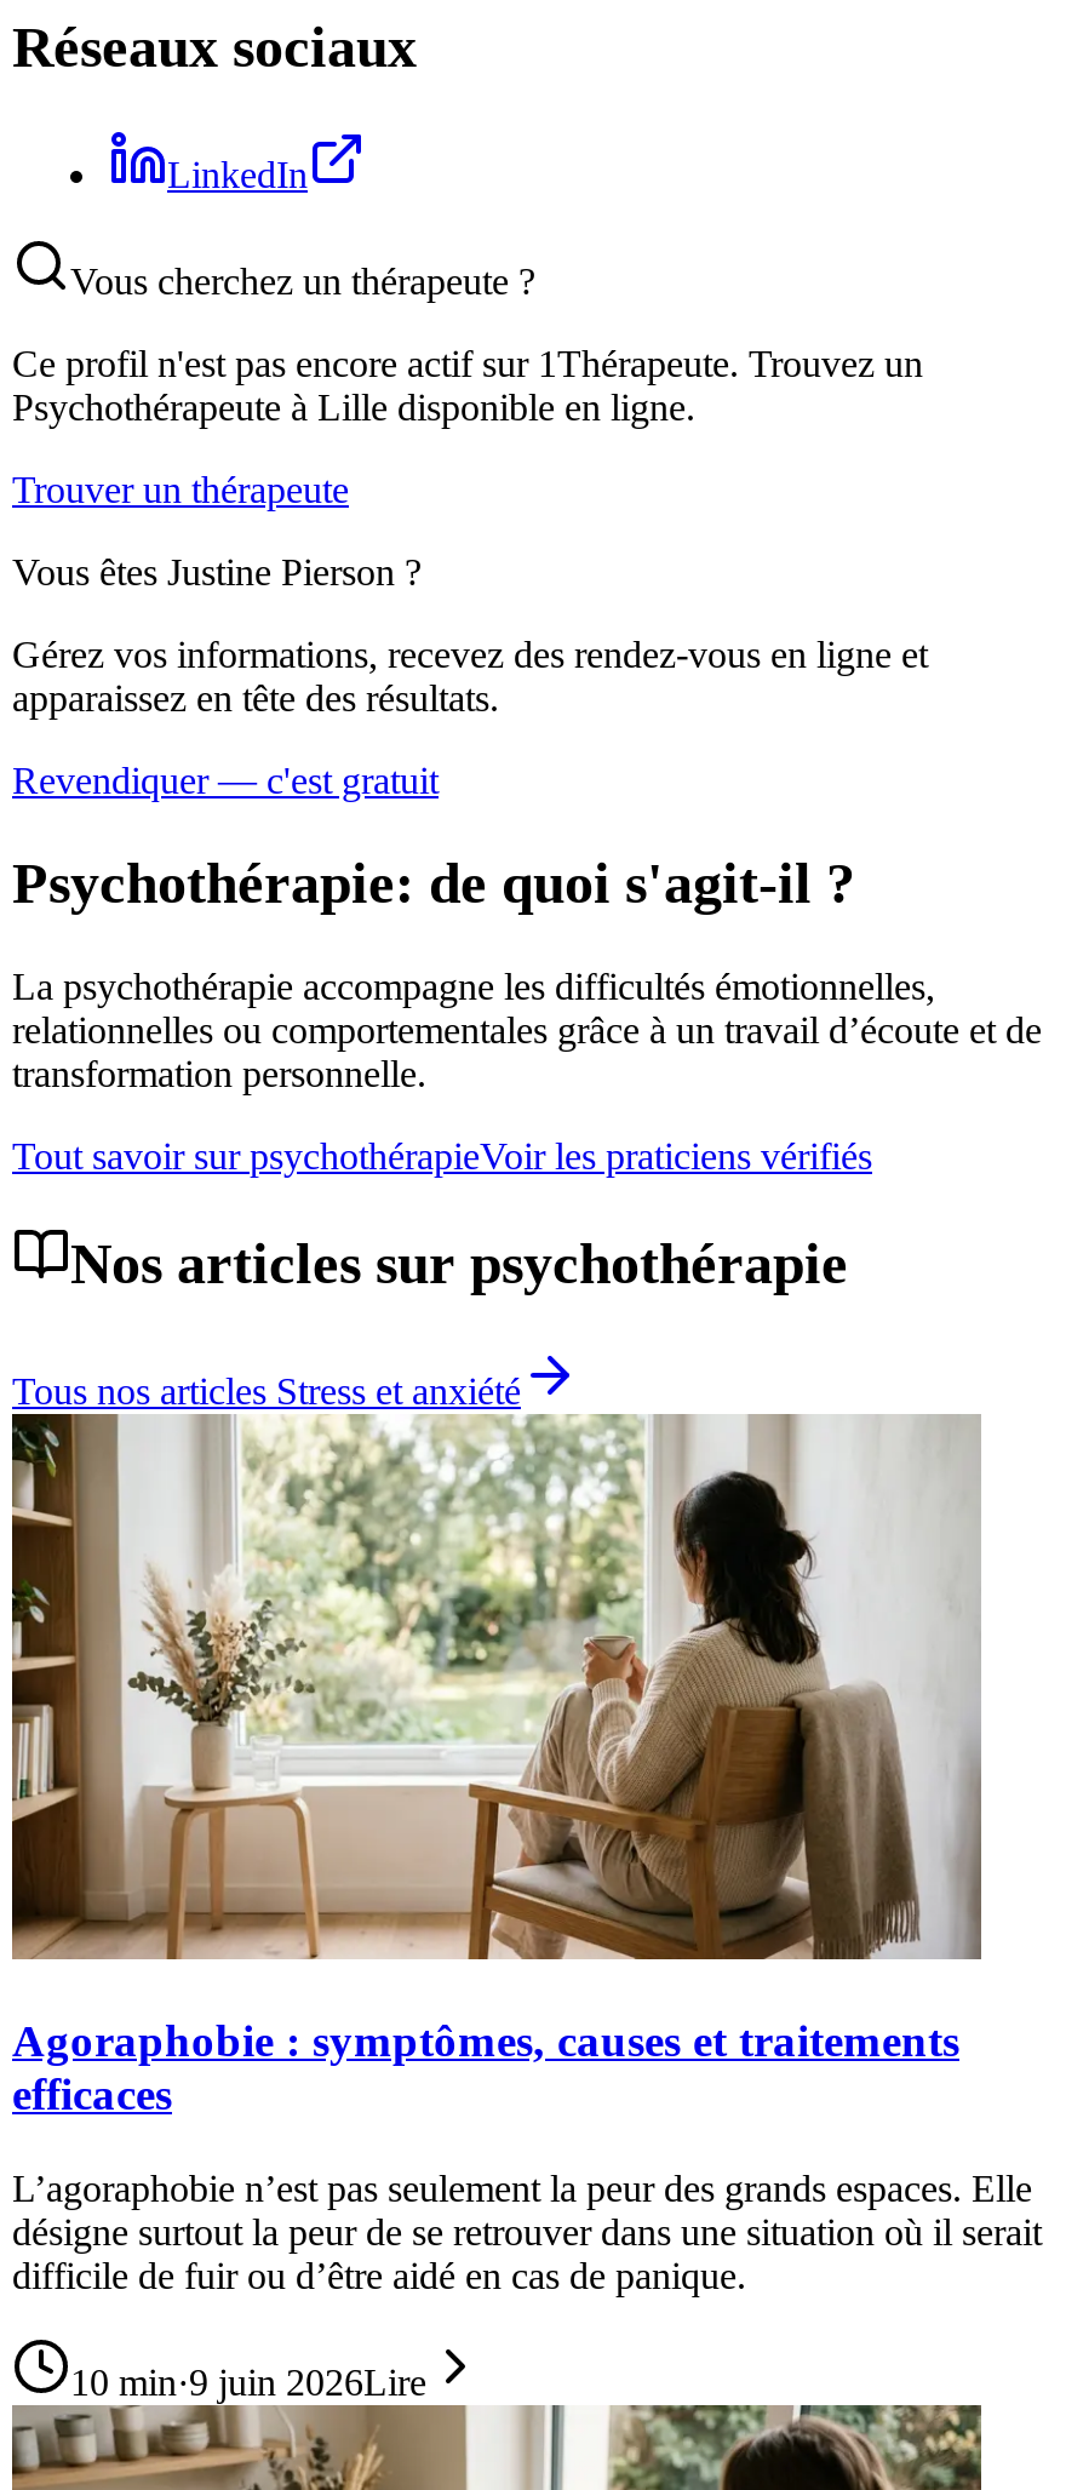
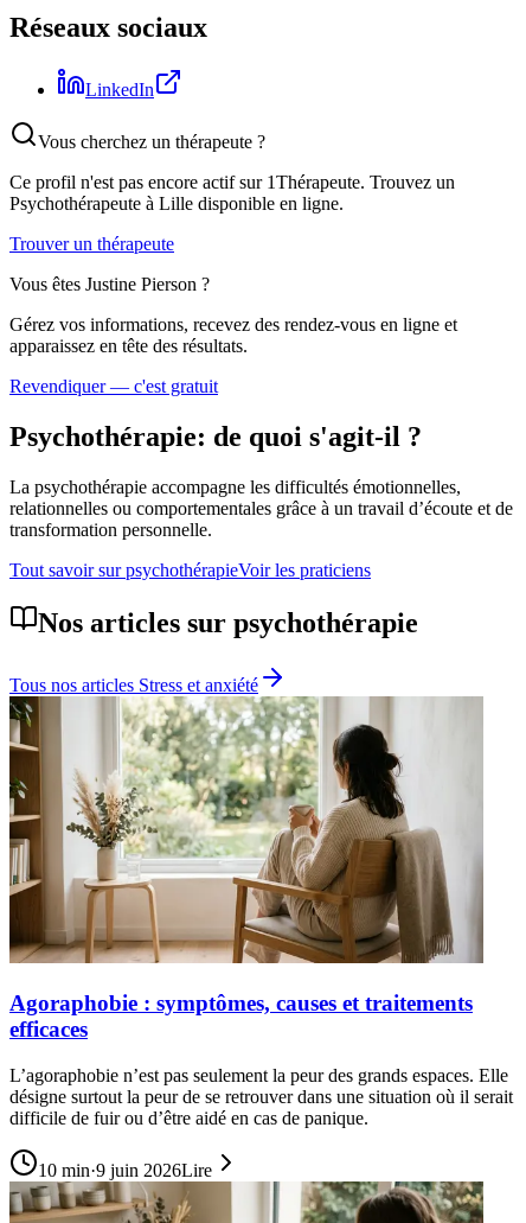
- Tout savoir sur psychothérapieVoir les praticiens vérifiés
+ Tout savoir sur psychothérapieVoir les praticiens
